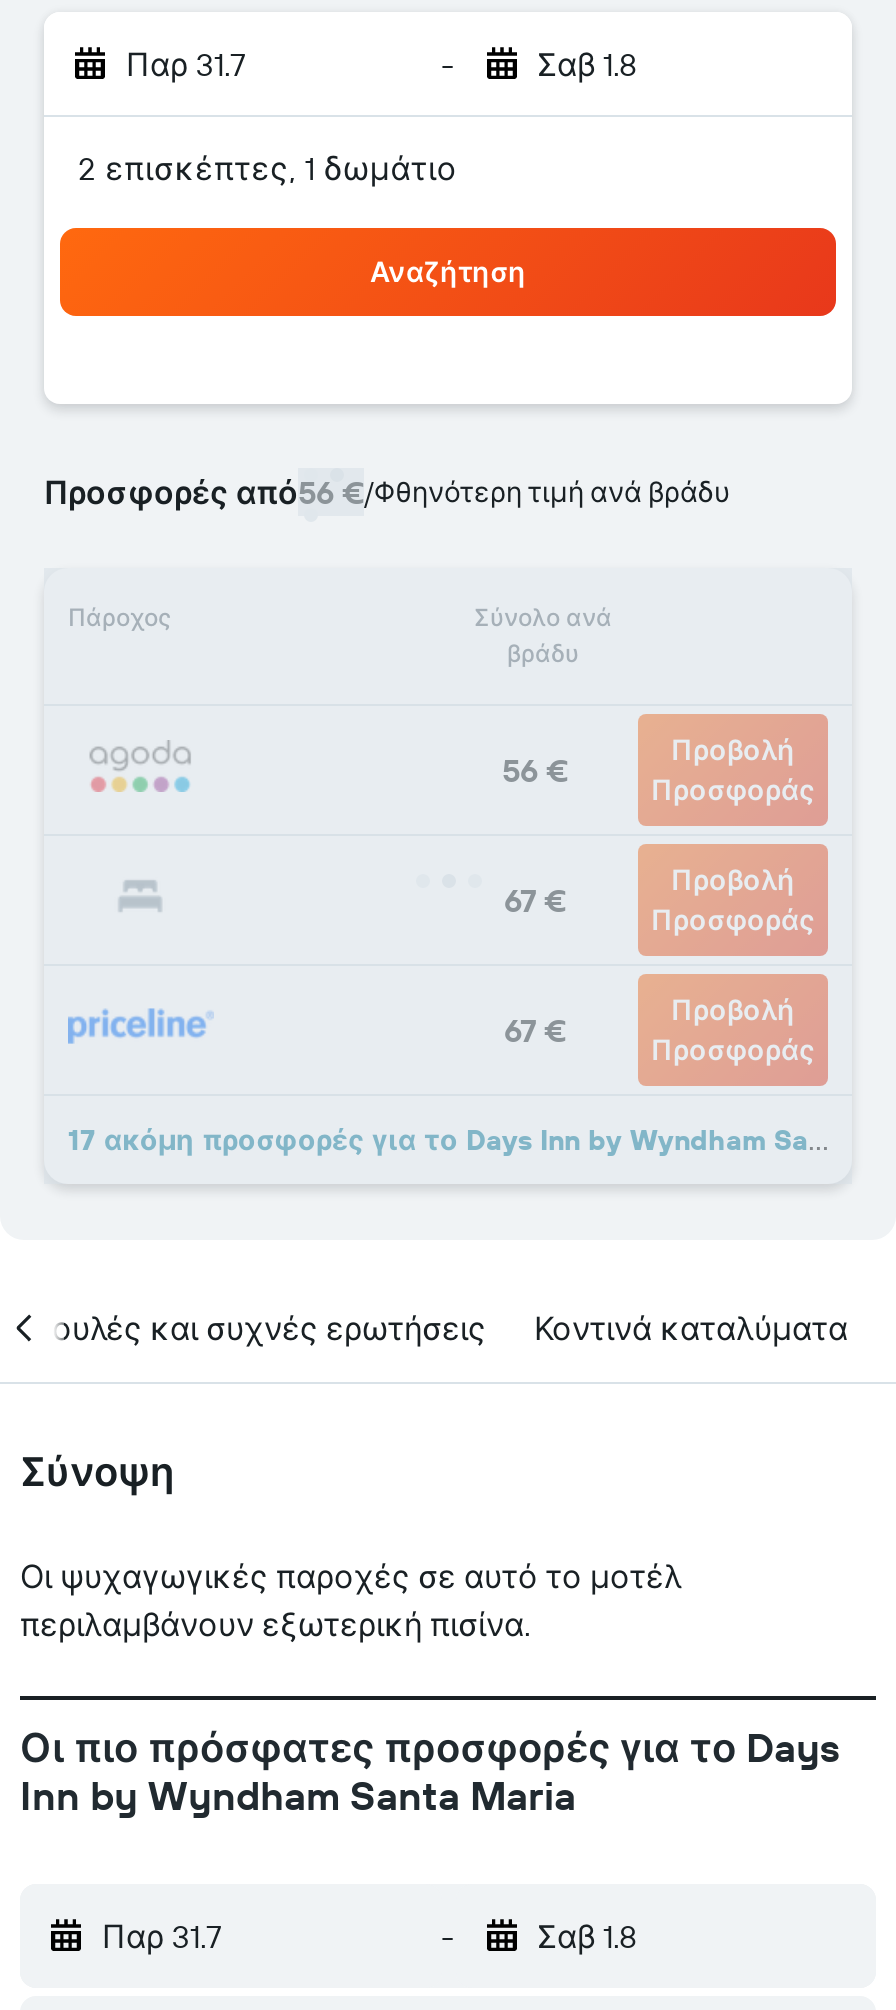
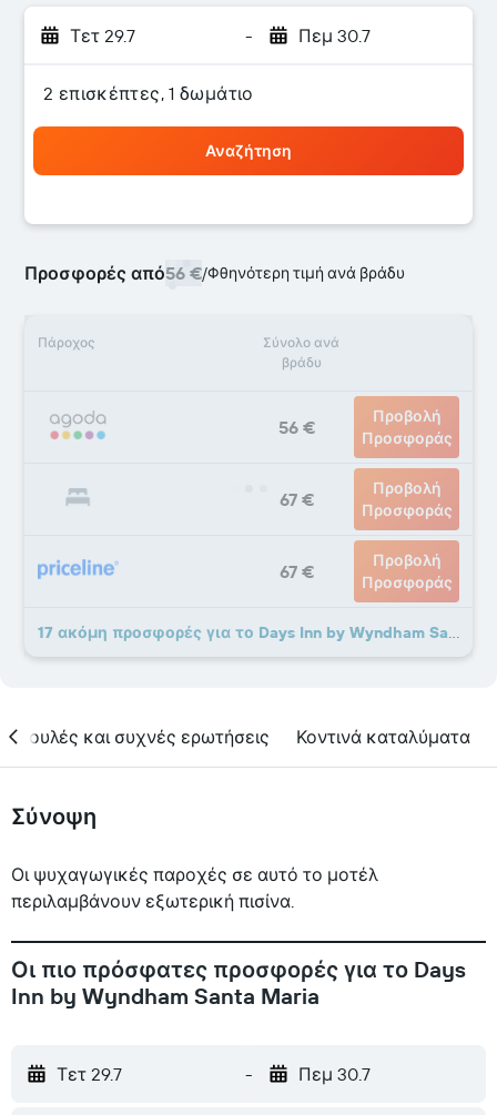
- Παρ 31.7
+ Τετ 29.7

- Σαβ 1.8
+ Πεμ 30.7

- Παρ 31.7
+ Τετ 29.7

- Σαβ 1.8
+ Πεμ 30.7
